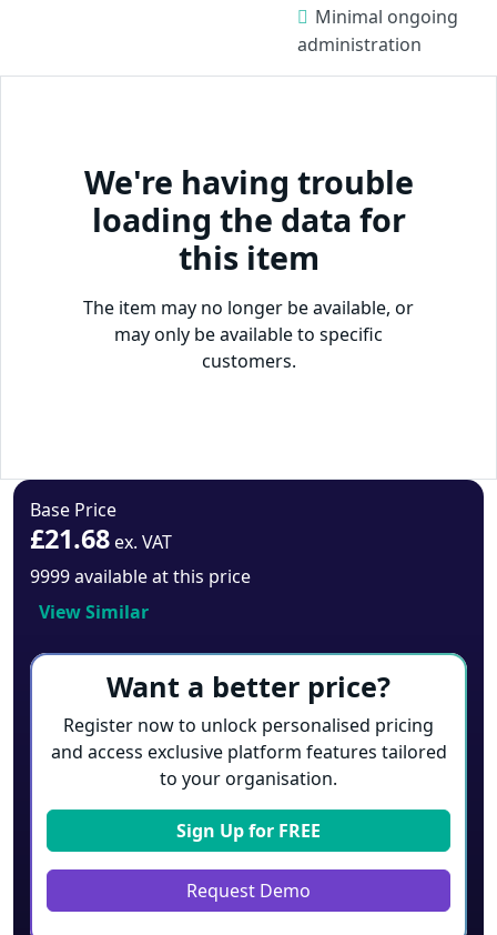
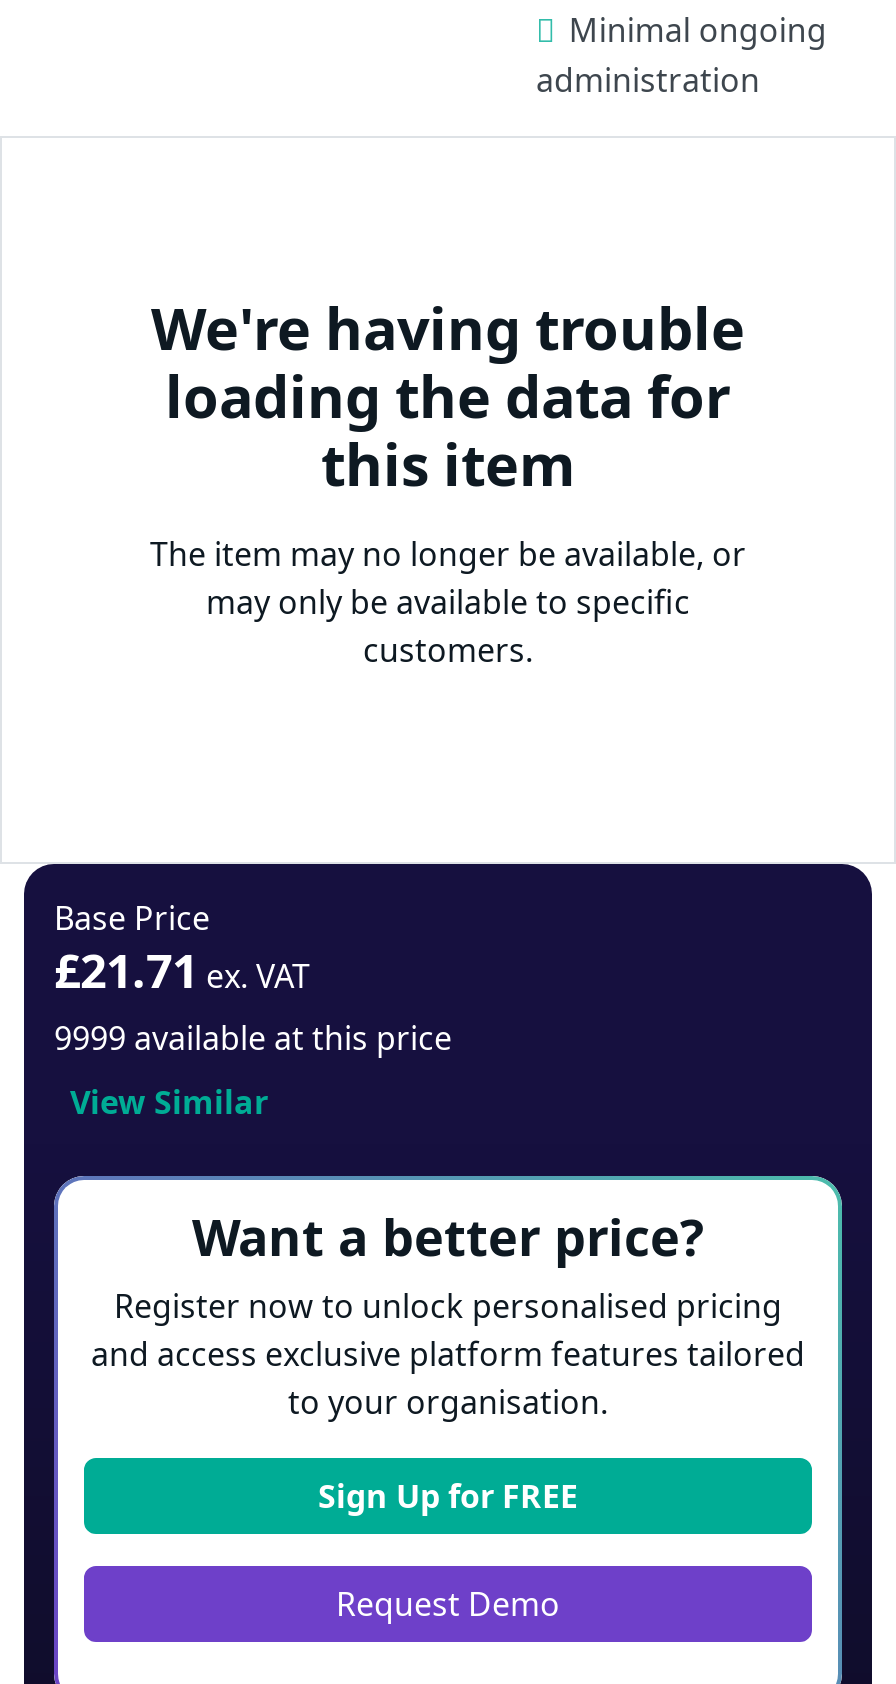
- £21.68 ex. VAT
+ £21.71 ex. VAT
